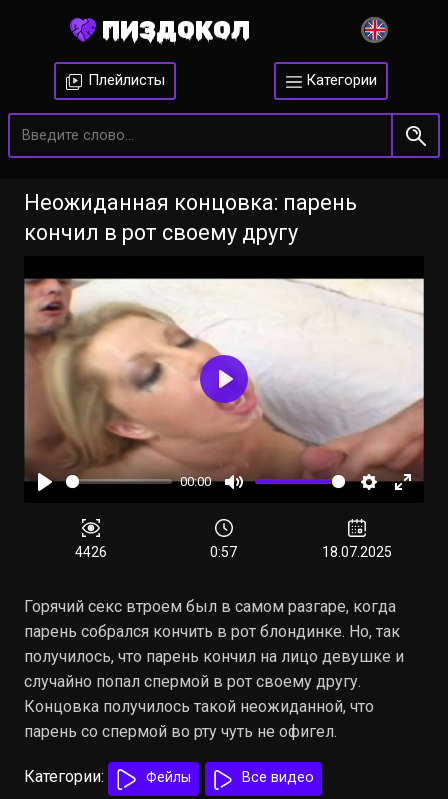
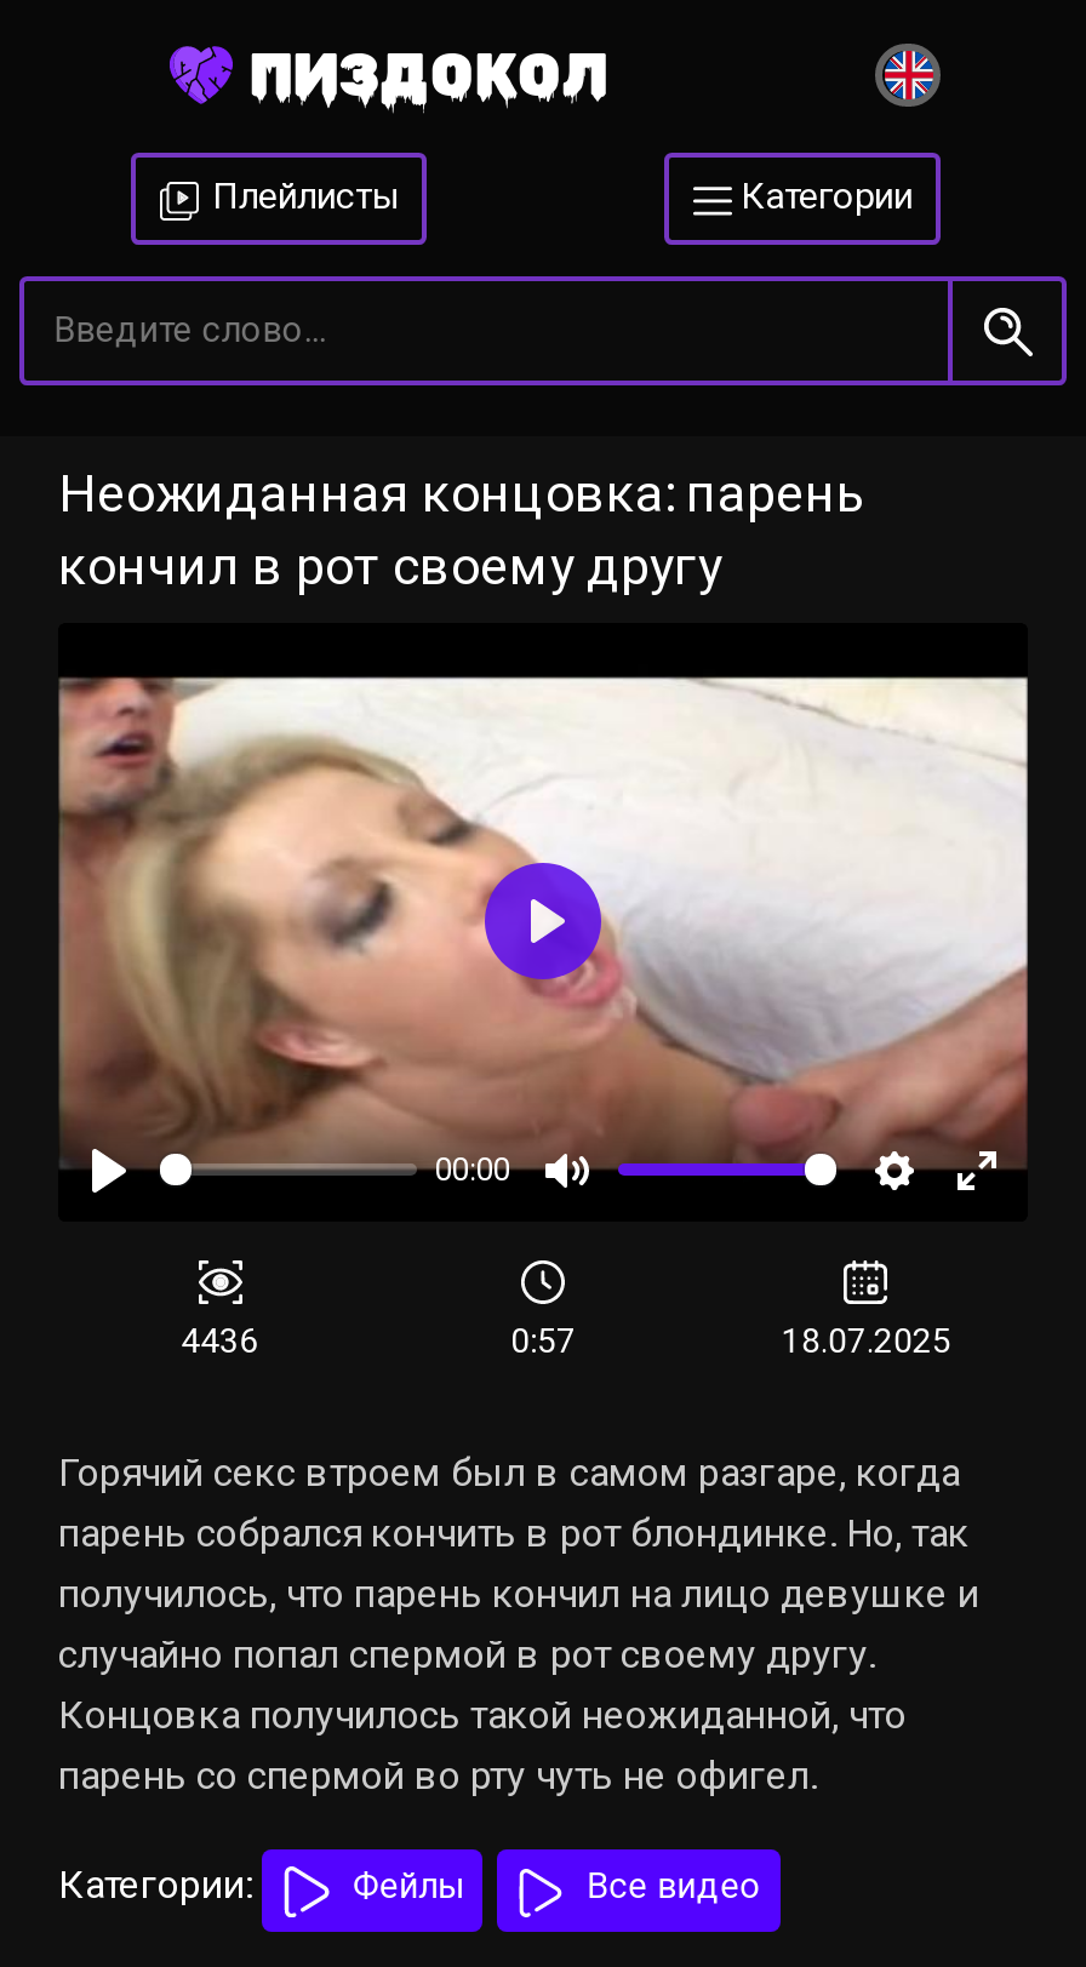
- 4426
+ 4436
